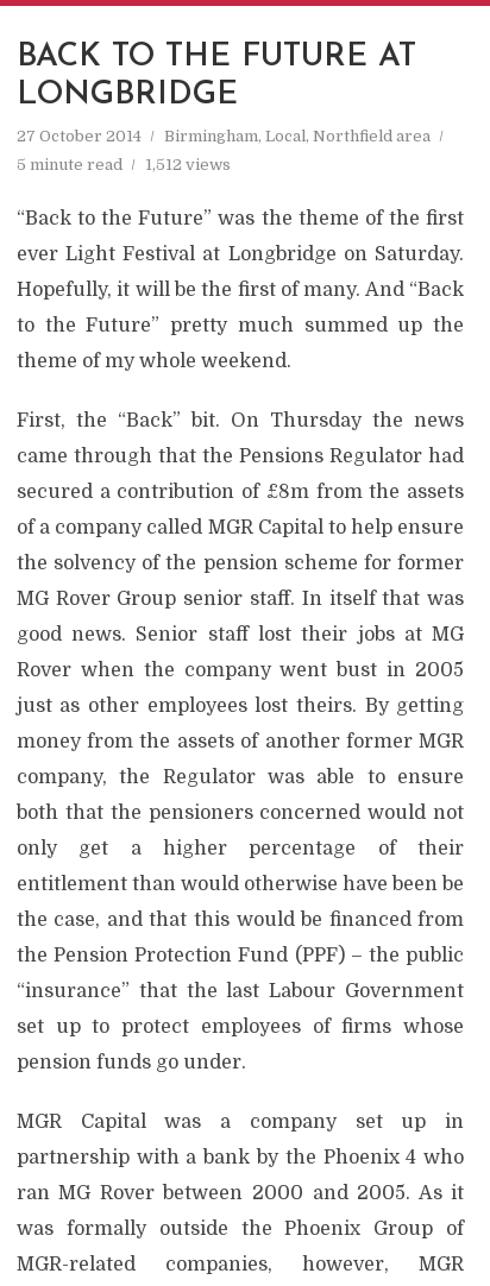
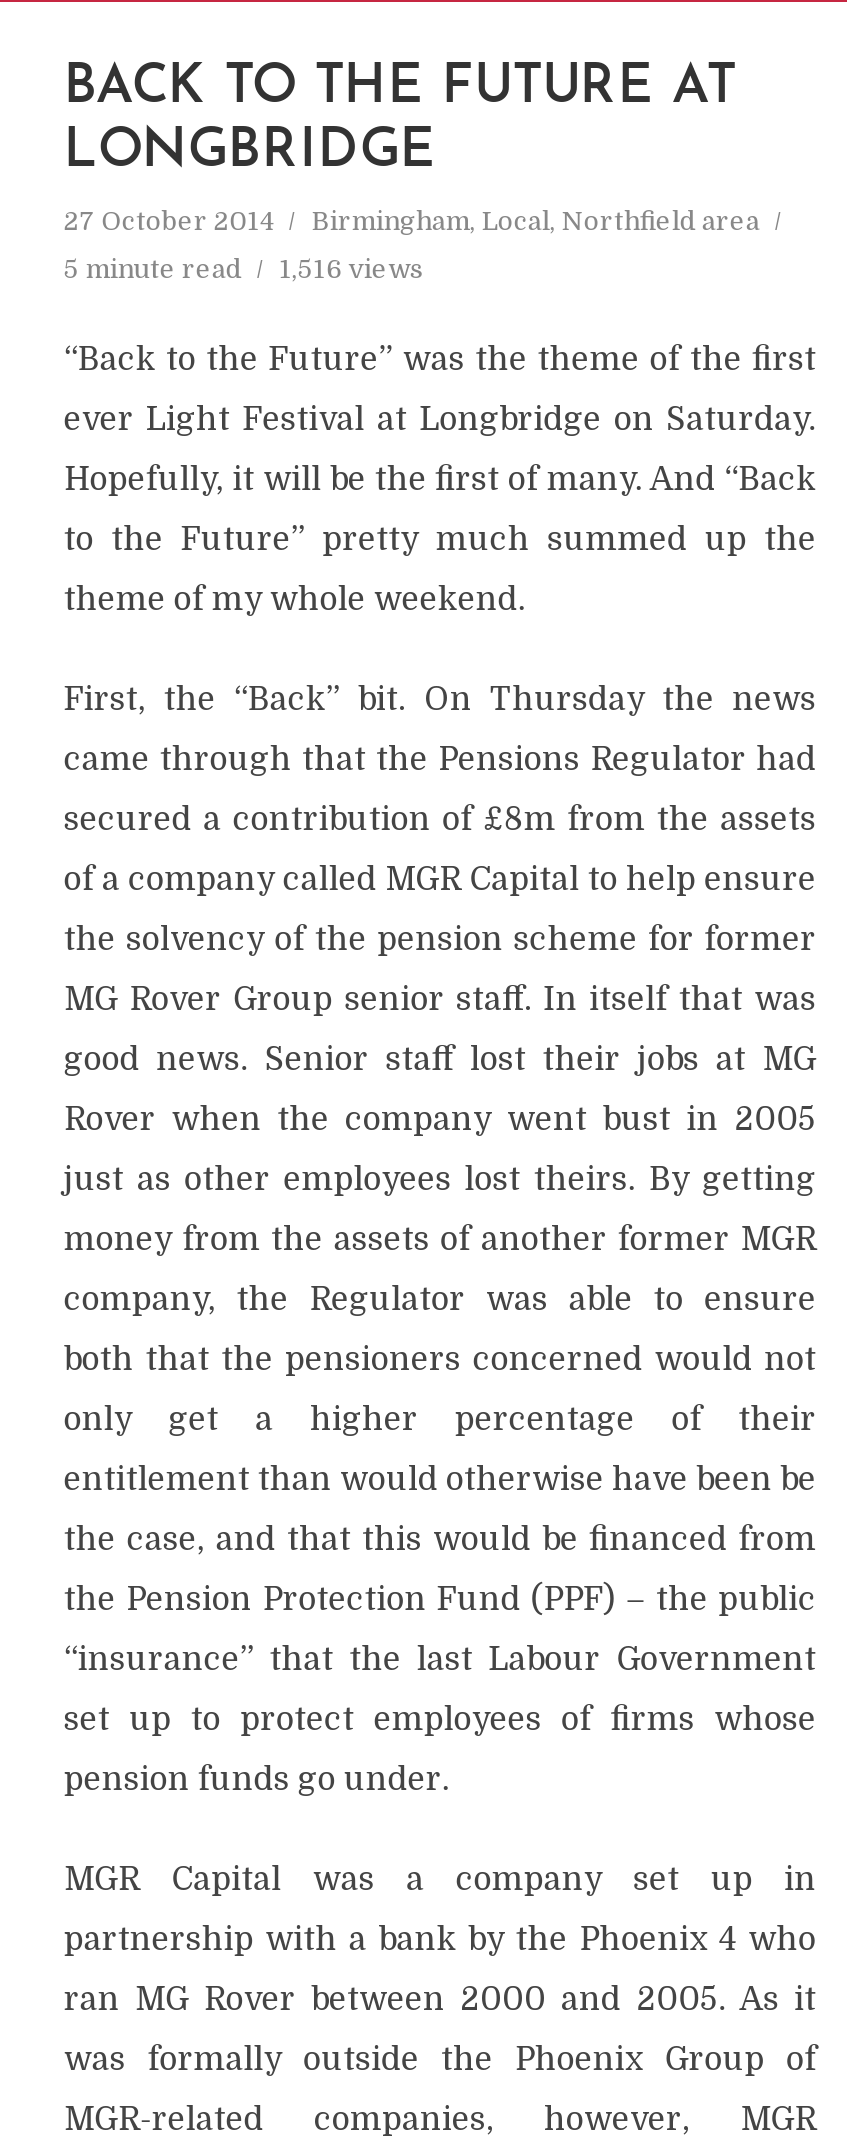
- 5 minute read 1,512 views
+ 5 minute read 1,516 views
